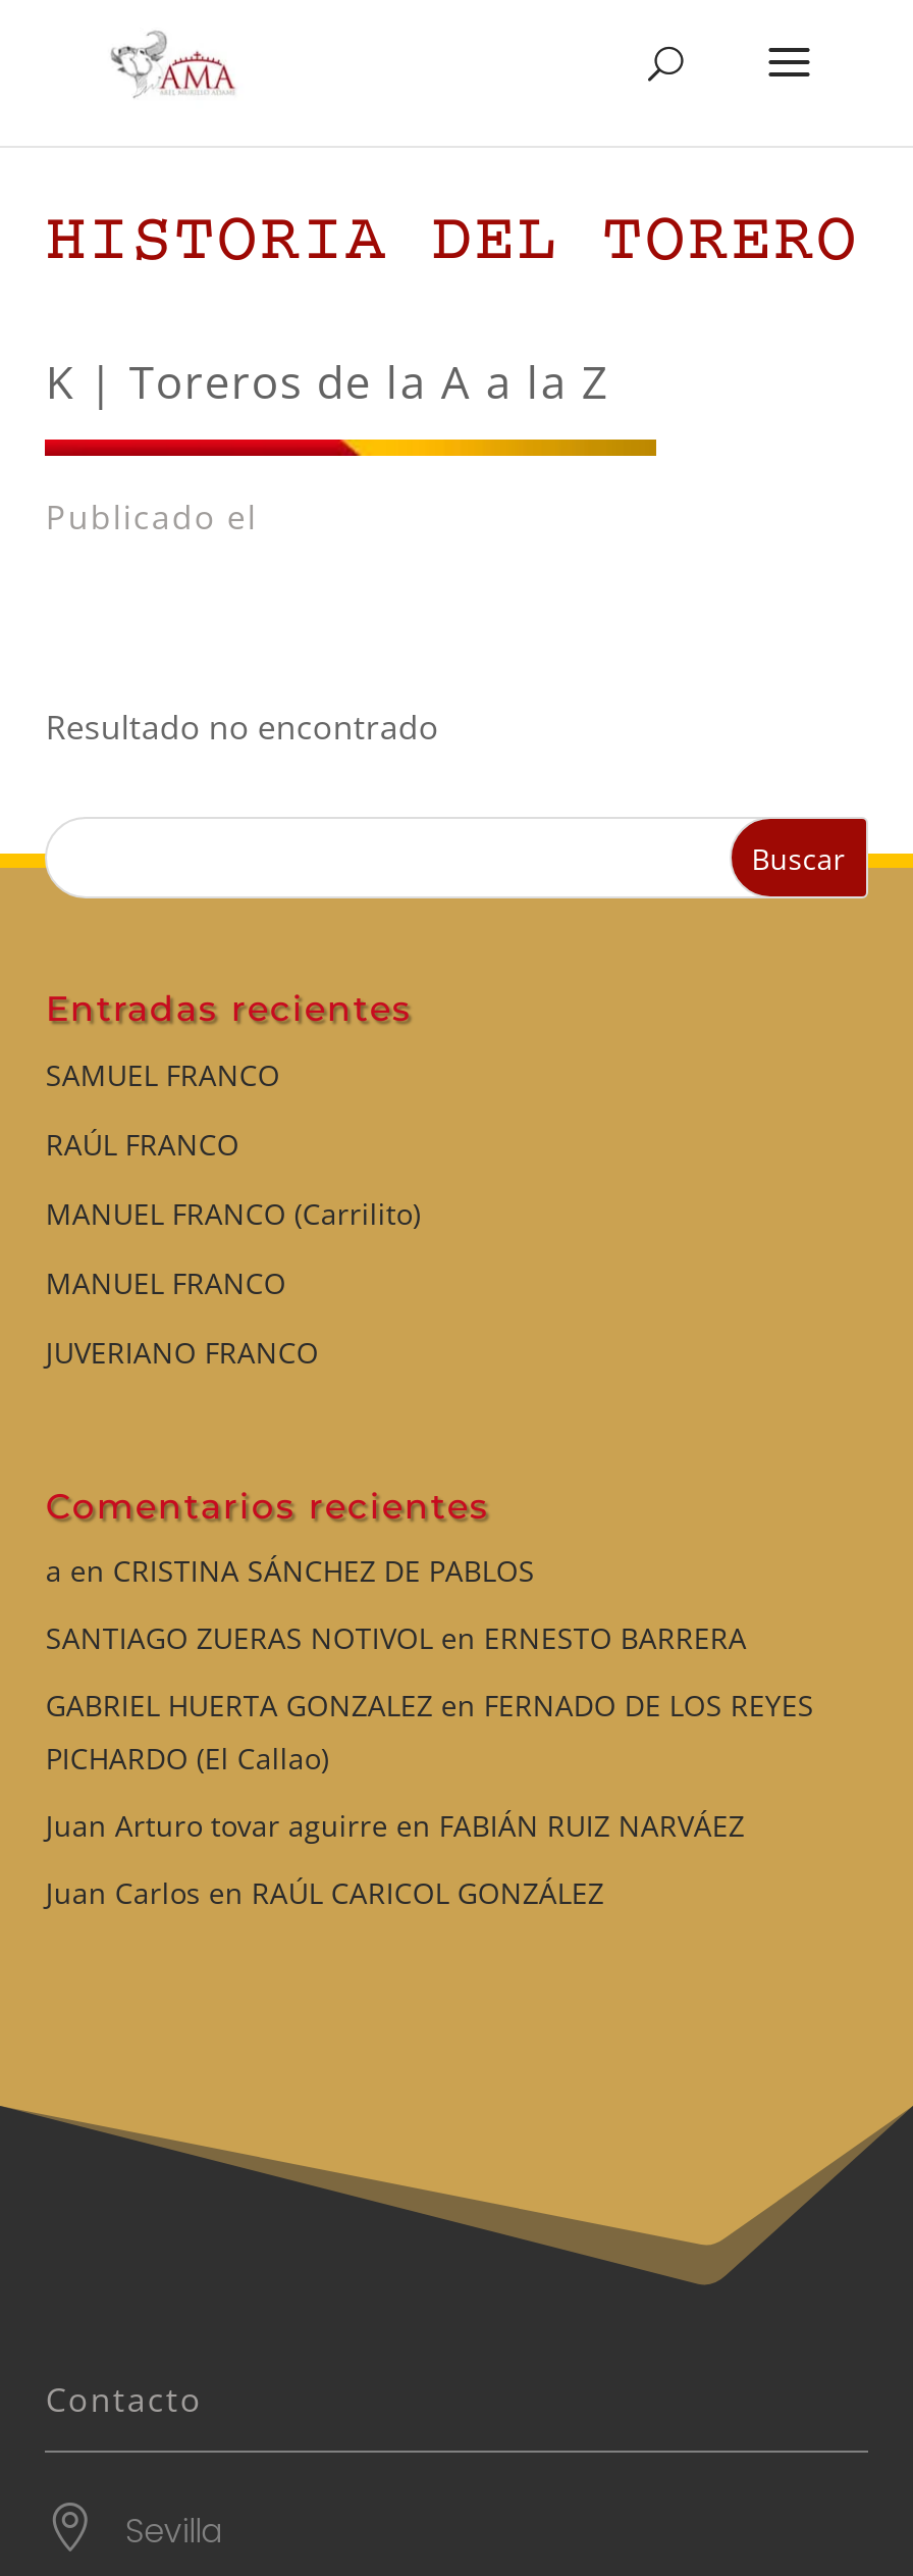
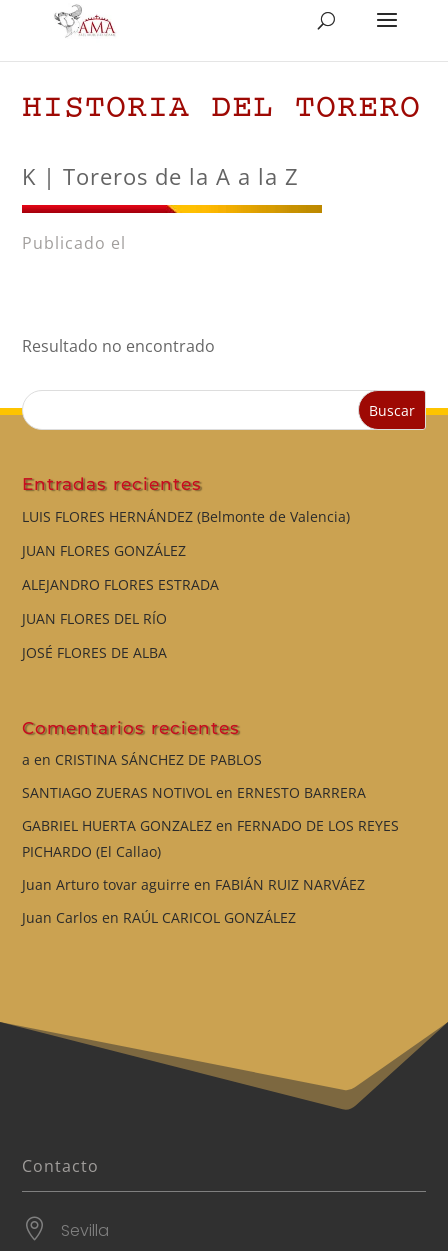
- SAMUEL FRANCO
+ LUIS FLORES HERNÁNDEZ (Belmonte de Valencia)

- RAÚL FRANCO
+ JUAN FLORES GONZÁLEZ

- MANUEL FRANCO (Carrilito)
+ ALEJANDRO FLORES ESTRADA

- MANUEL FRANCO
+ JUAN FLORES DEL RÍO

- JUVERIANO FRANCO
+ JOSÉ FLORES DE ALBA
